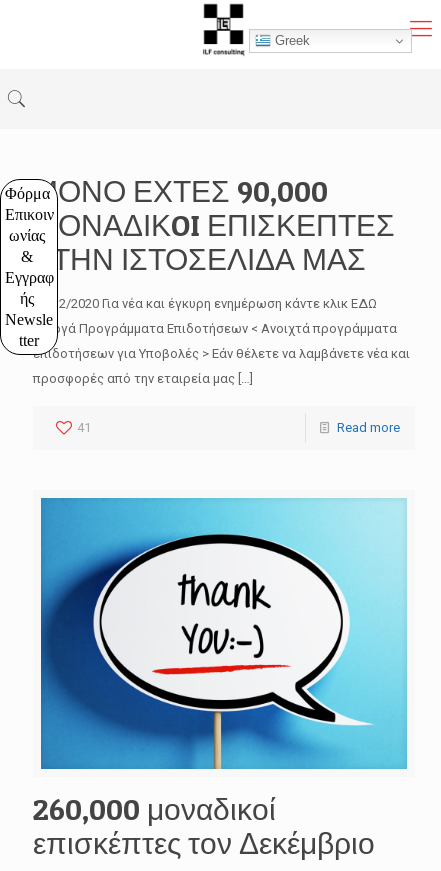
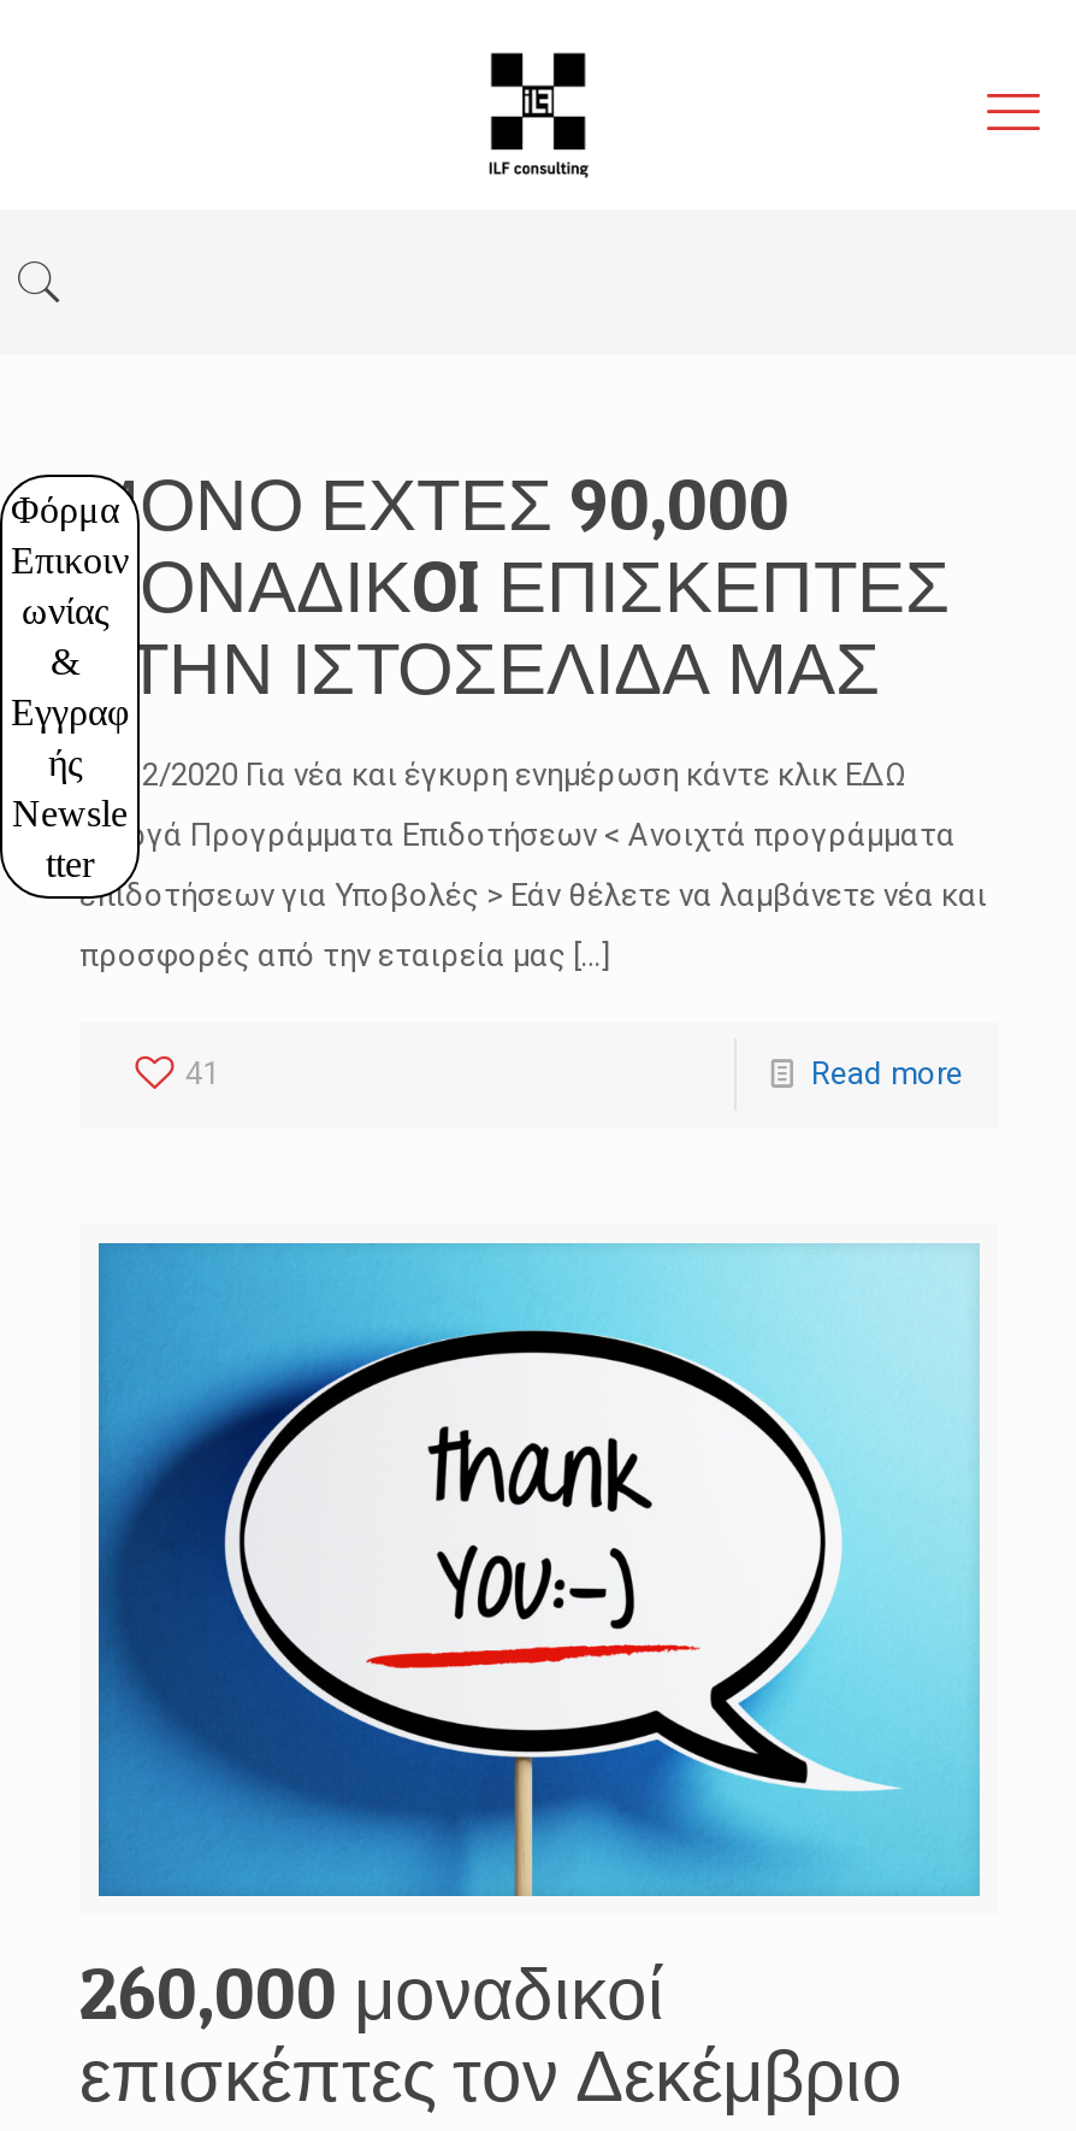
- Greek
